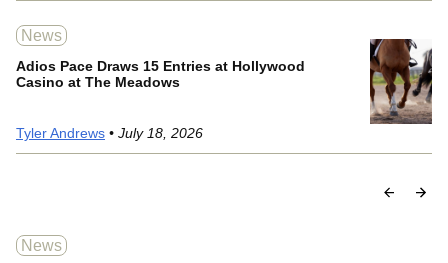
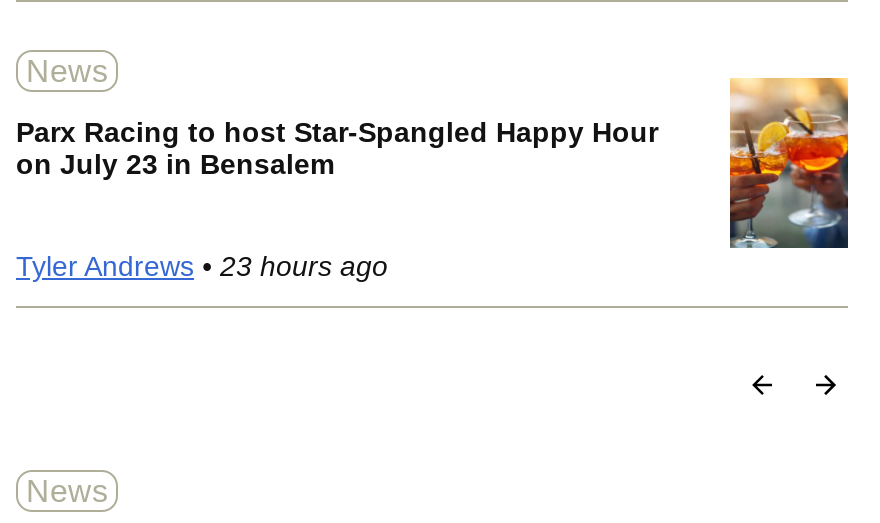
- [image]
+ [image]

- Adios Pace Draws 15 Entries at Hollywood
- Casino at The Meadows
+ Parx Racing to host Star-Spangled Happy Hour
+ on July 23 in Bensalem

- Tyler Andrews • July 18, 2026
+ Tyler Andrews • 23 hours ago
